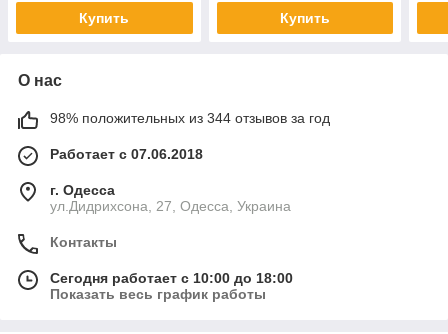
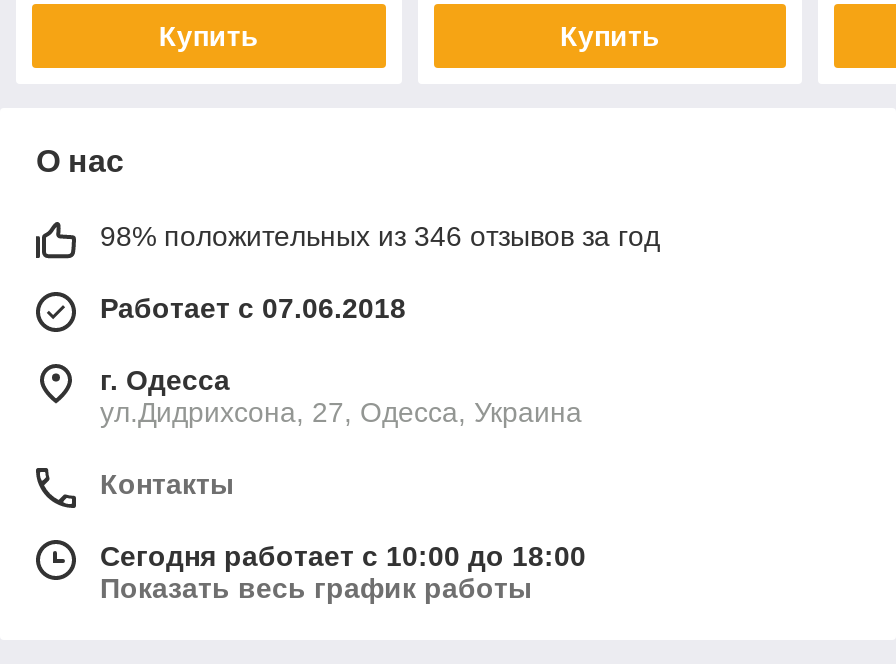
- 98% положительных из 344 отзывов за год
+ 98% положительных из 346 отзывов за год
